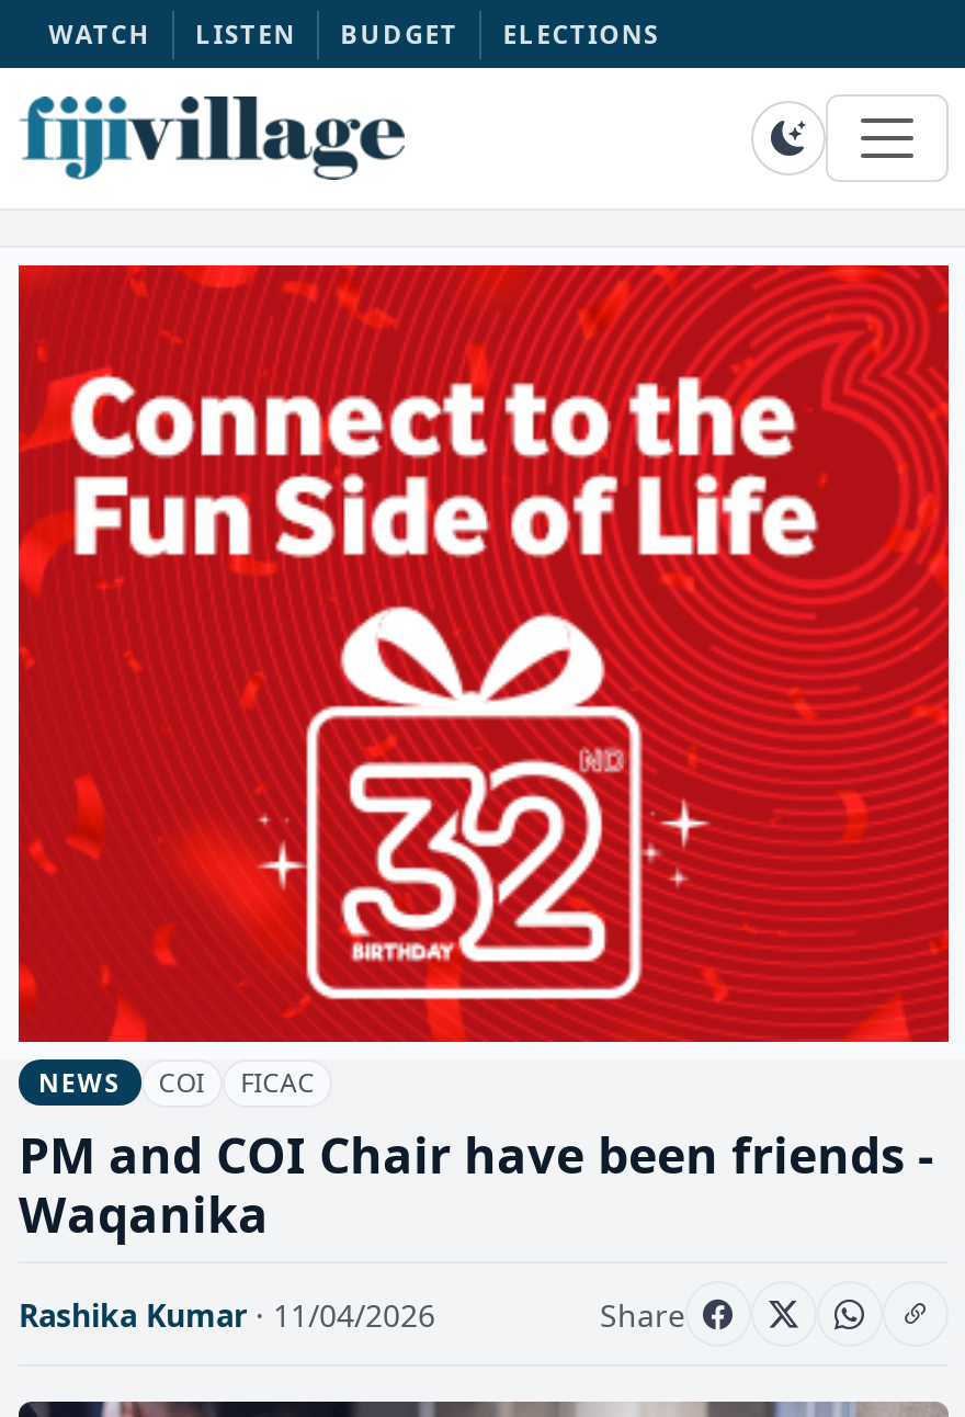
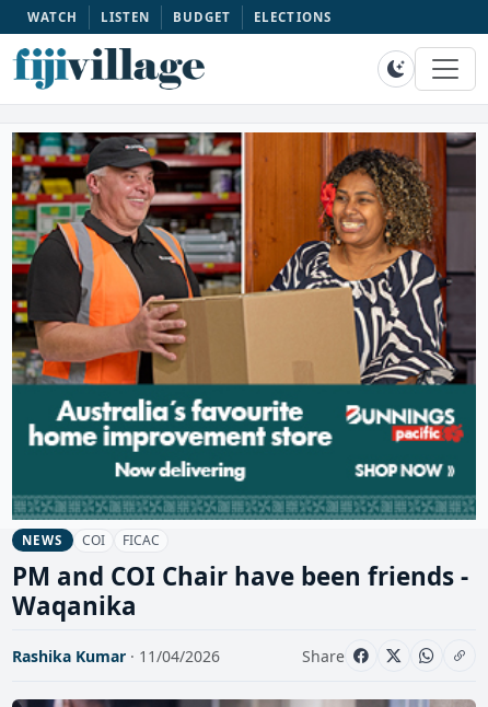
- [image]
+ [image]
